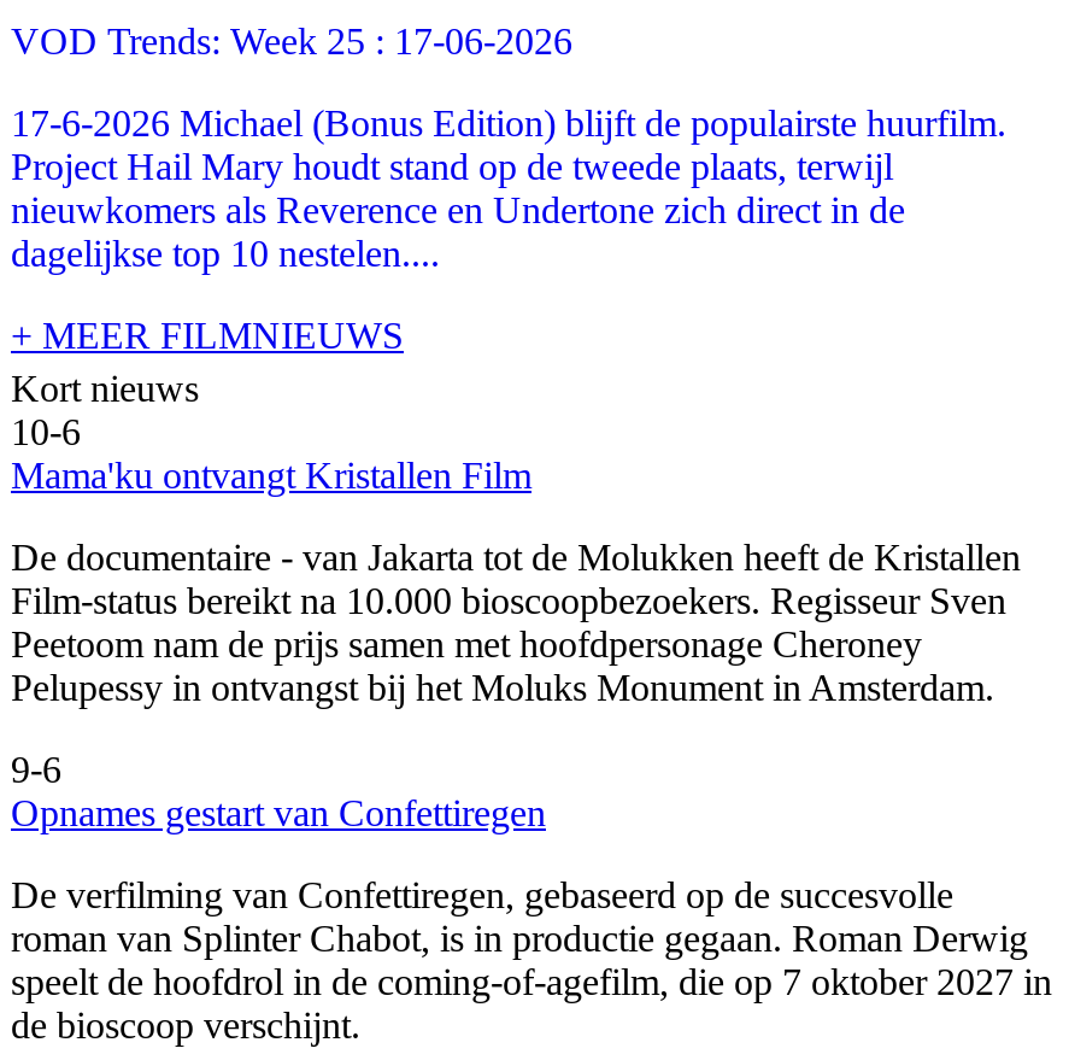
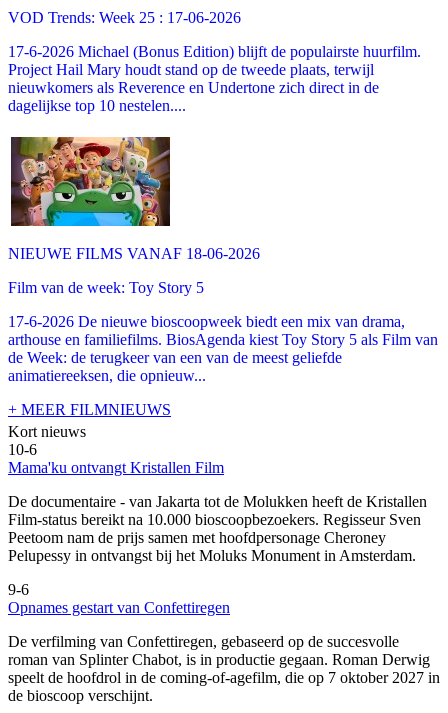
+ [image]
+ NIEUWE FILMS VANAF 18-06-2026
+ Film van de week: Toy Story 5
+ 17-6-2026 De nieuwe bioscoopweek biedt een mix van drama,
+ arthouse en familiefilms. BiosAgenda kiest Toy Story 5 als Film van
+ de Week: de terugkeer van een van de meest geliefde
+ animatiereeksen, die opnieuw...
